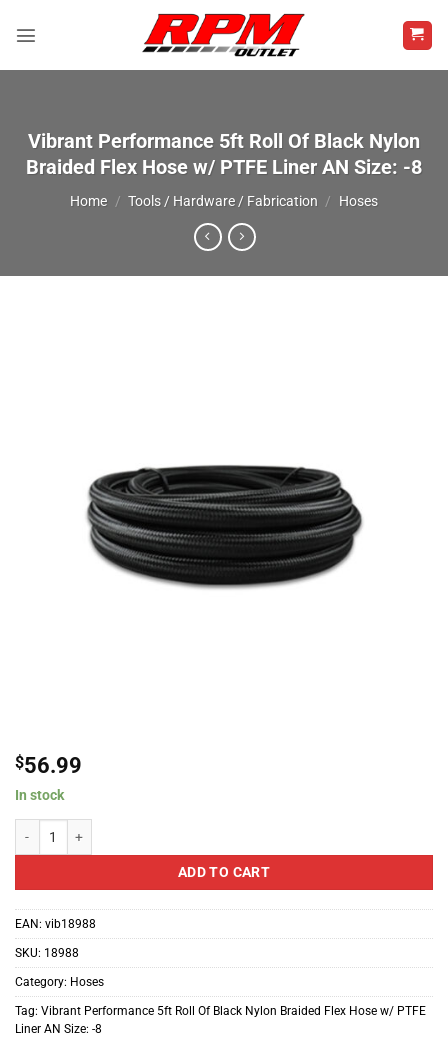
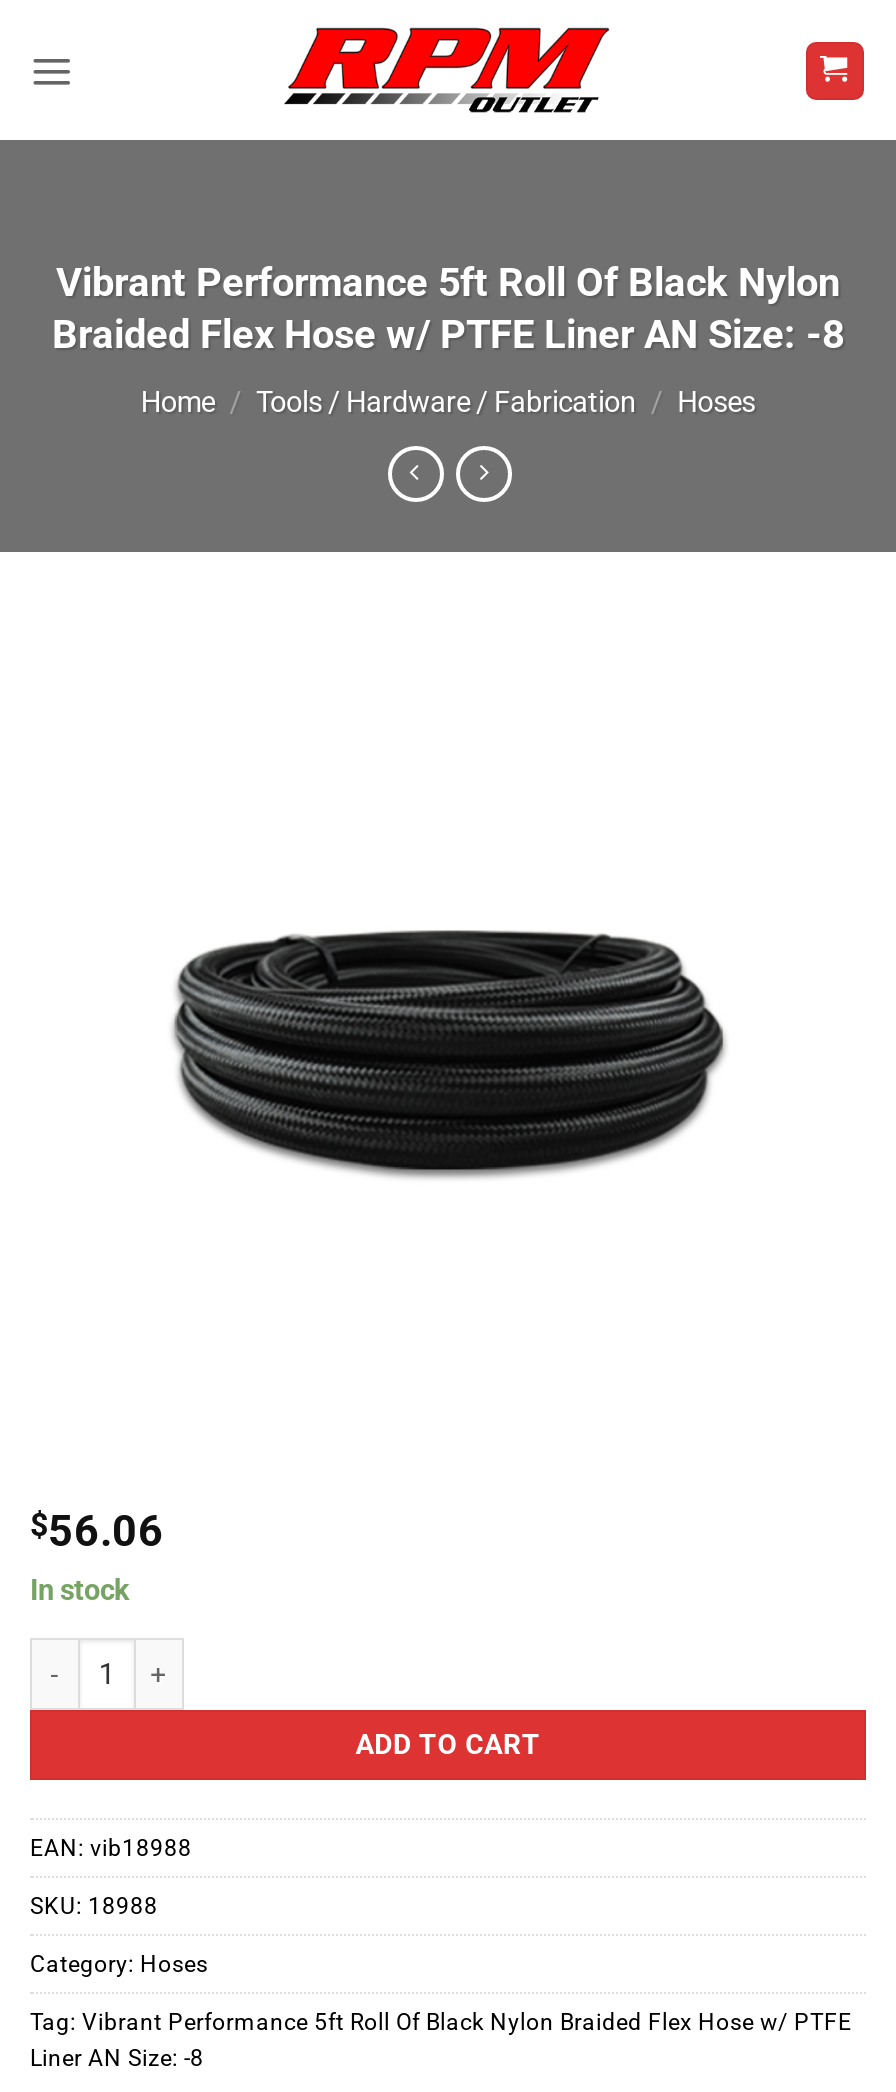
- $56.99
+ $56.06
